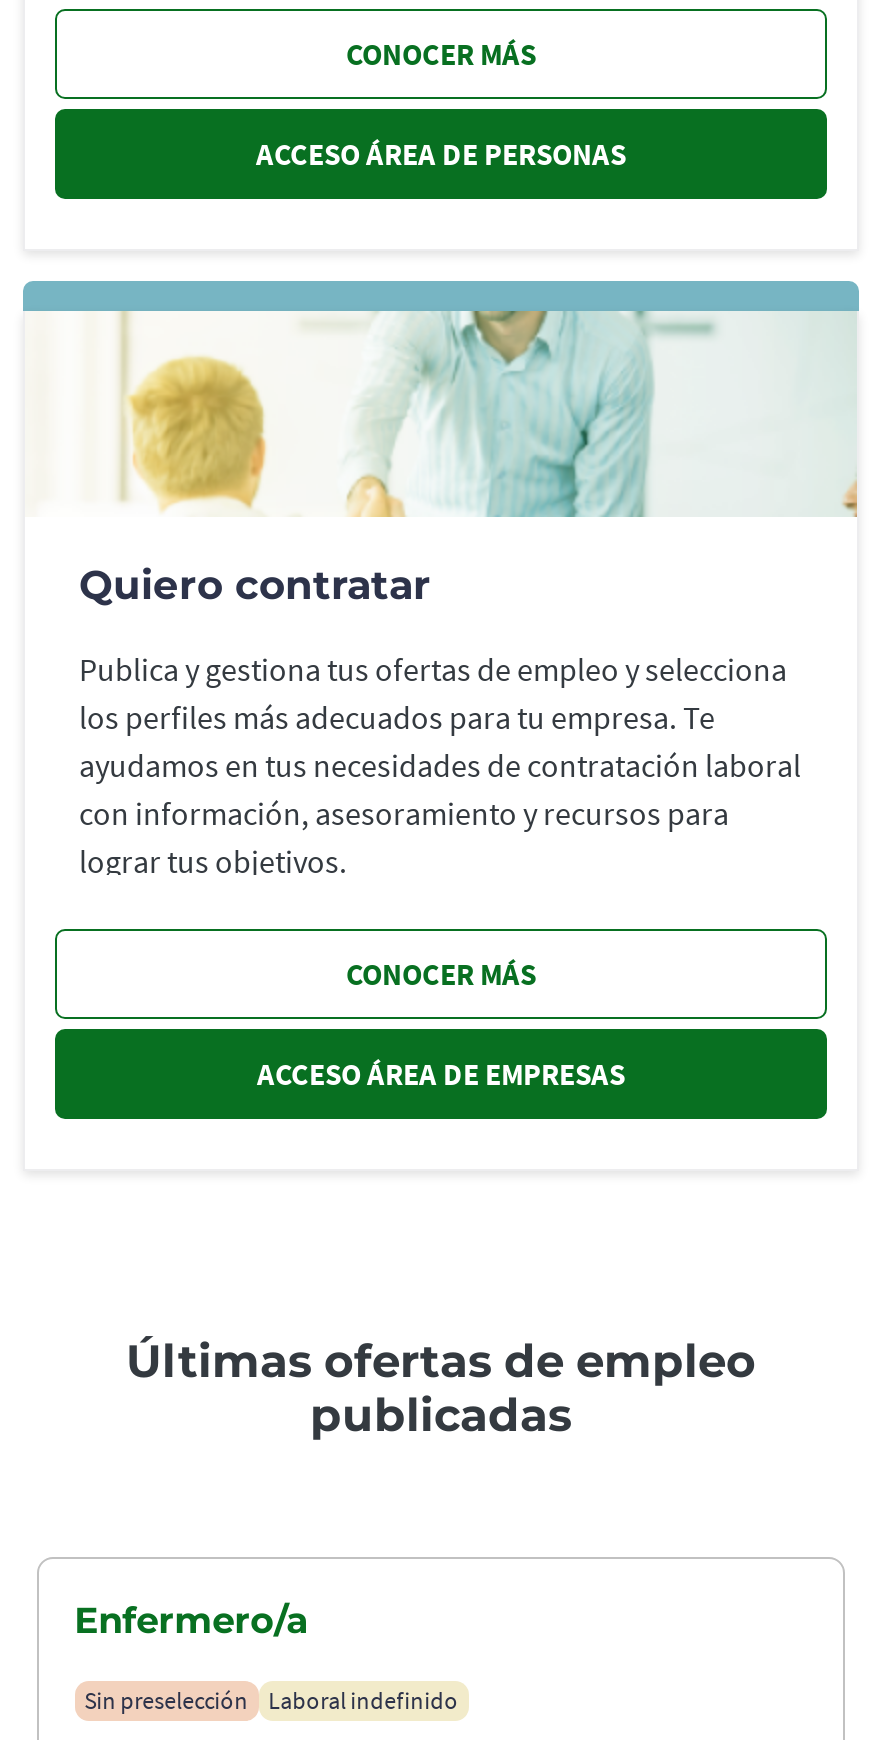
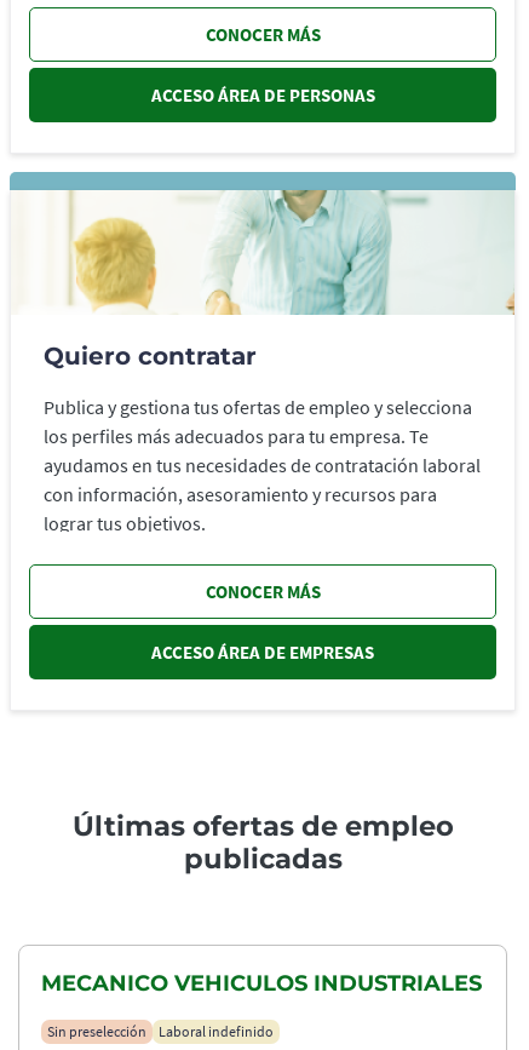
- Enfermero/a
+ MECANICO VEHICULOS INDUSTRIALES
